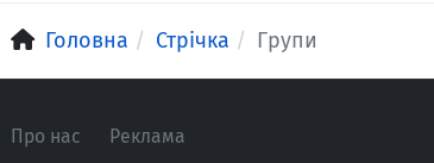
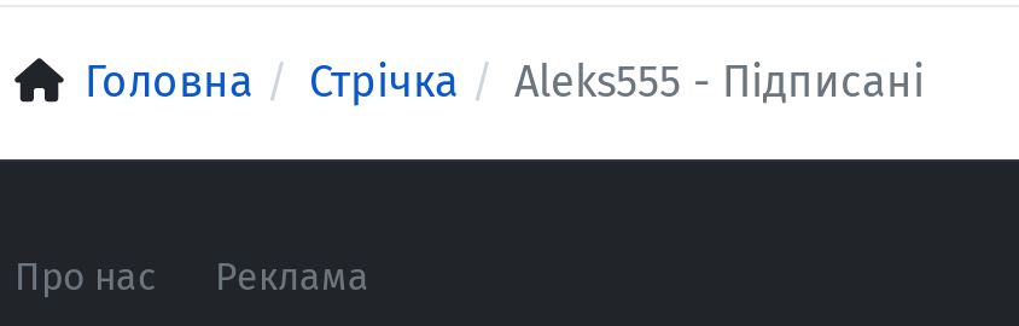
- Групи
+ Aleks555 - Підписані
